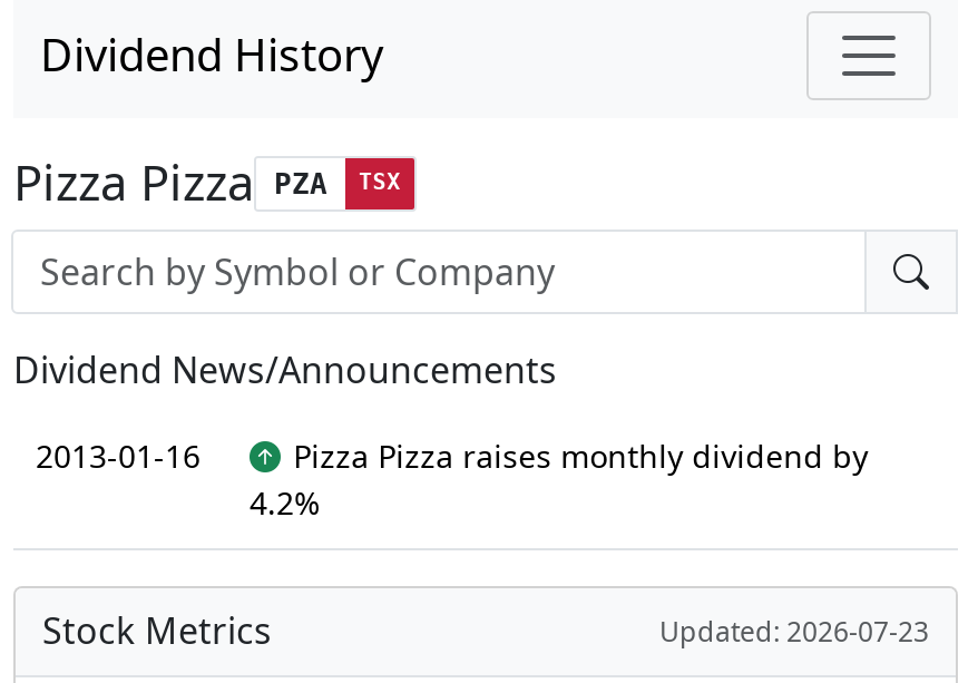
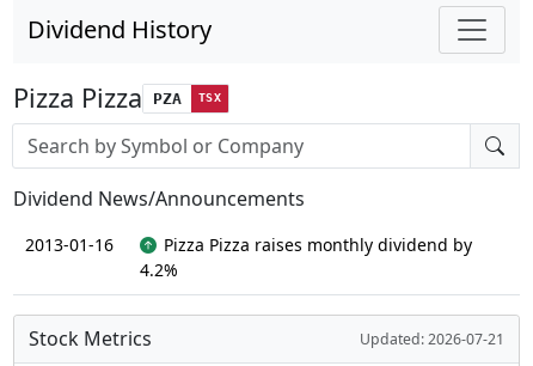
- Updated: 2026-07-23
+ Updated: 2026-07-21
